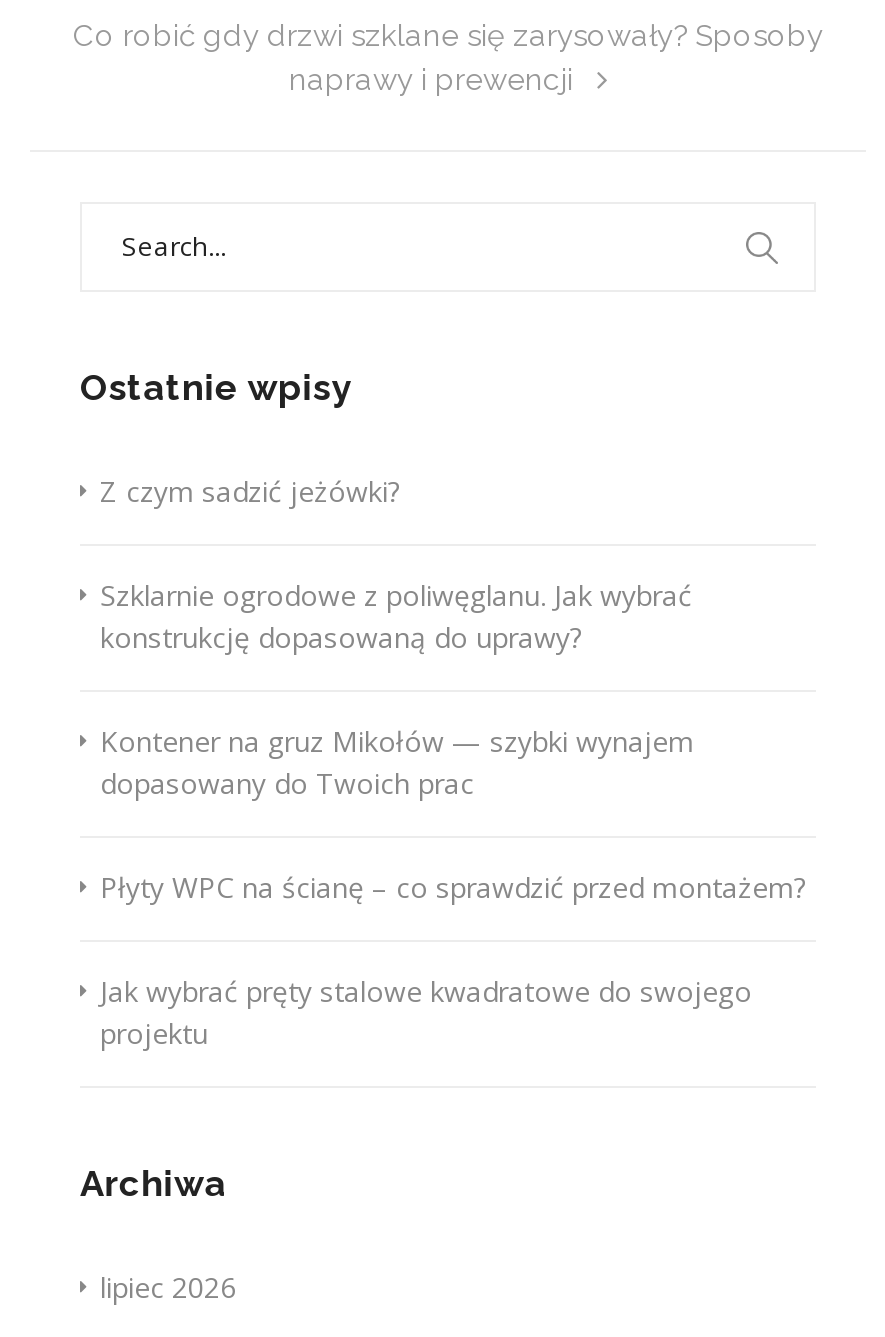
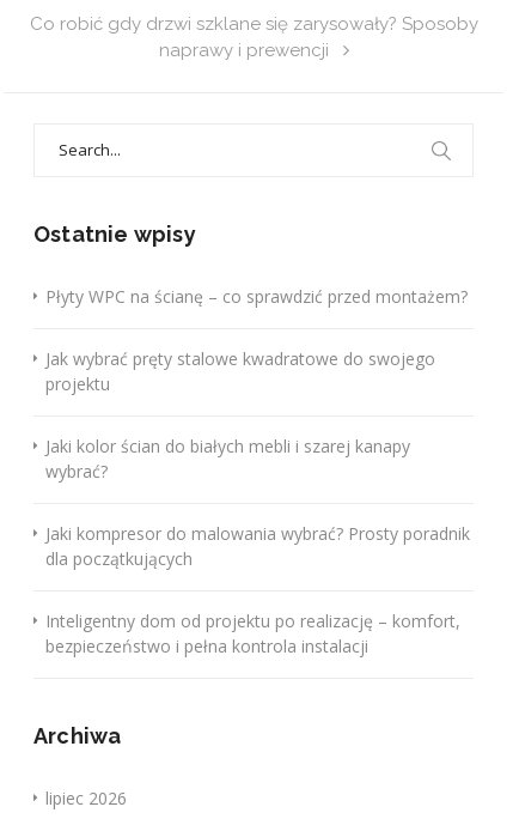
- Z czym sadzić jeżówki?
- Szklarnie ogrodowe z poliwęglanu. Jak wybrać
- konstrukcję dopasowaną do uprawy?
- Kontener na gruz Mikołów — szybki wynajem
- dopasowany do Twoich prac

moved up: Płyty WPC na ścianę – co sprawdzić przed montażem? | Jak wybrać pręty stalowe kwadratowe do swojego | projektu

+ Jaki kolor ścian do białych mebli i szarej kanapy
+ wybrać?
+ Jaki kompresor do malowania wybrać? Prosty poradnik
+ dla początkujących
+ Inteligentny dom od projektu po realizację – komfort,
+ bezpieczeństwo i pełna kontrola instalacji
